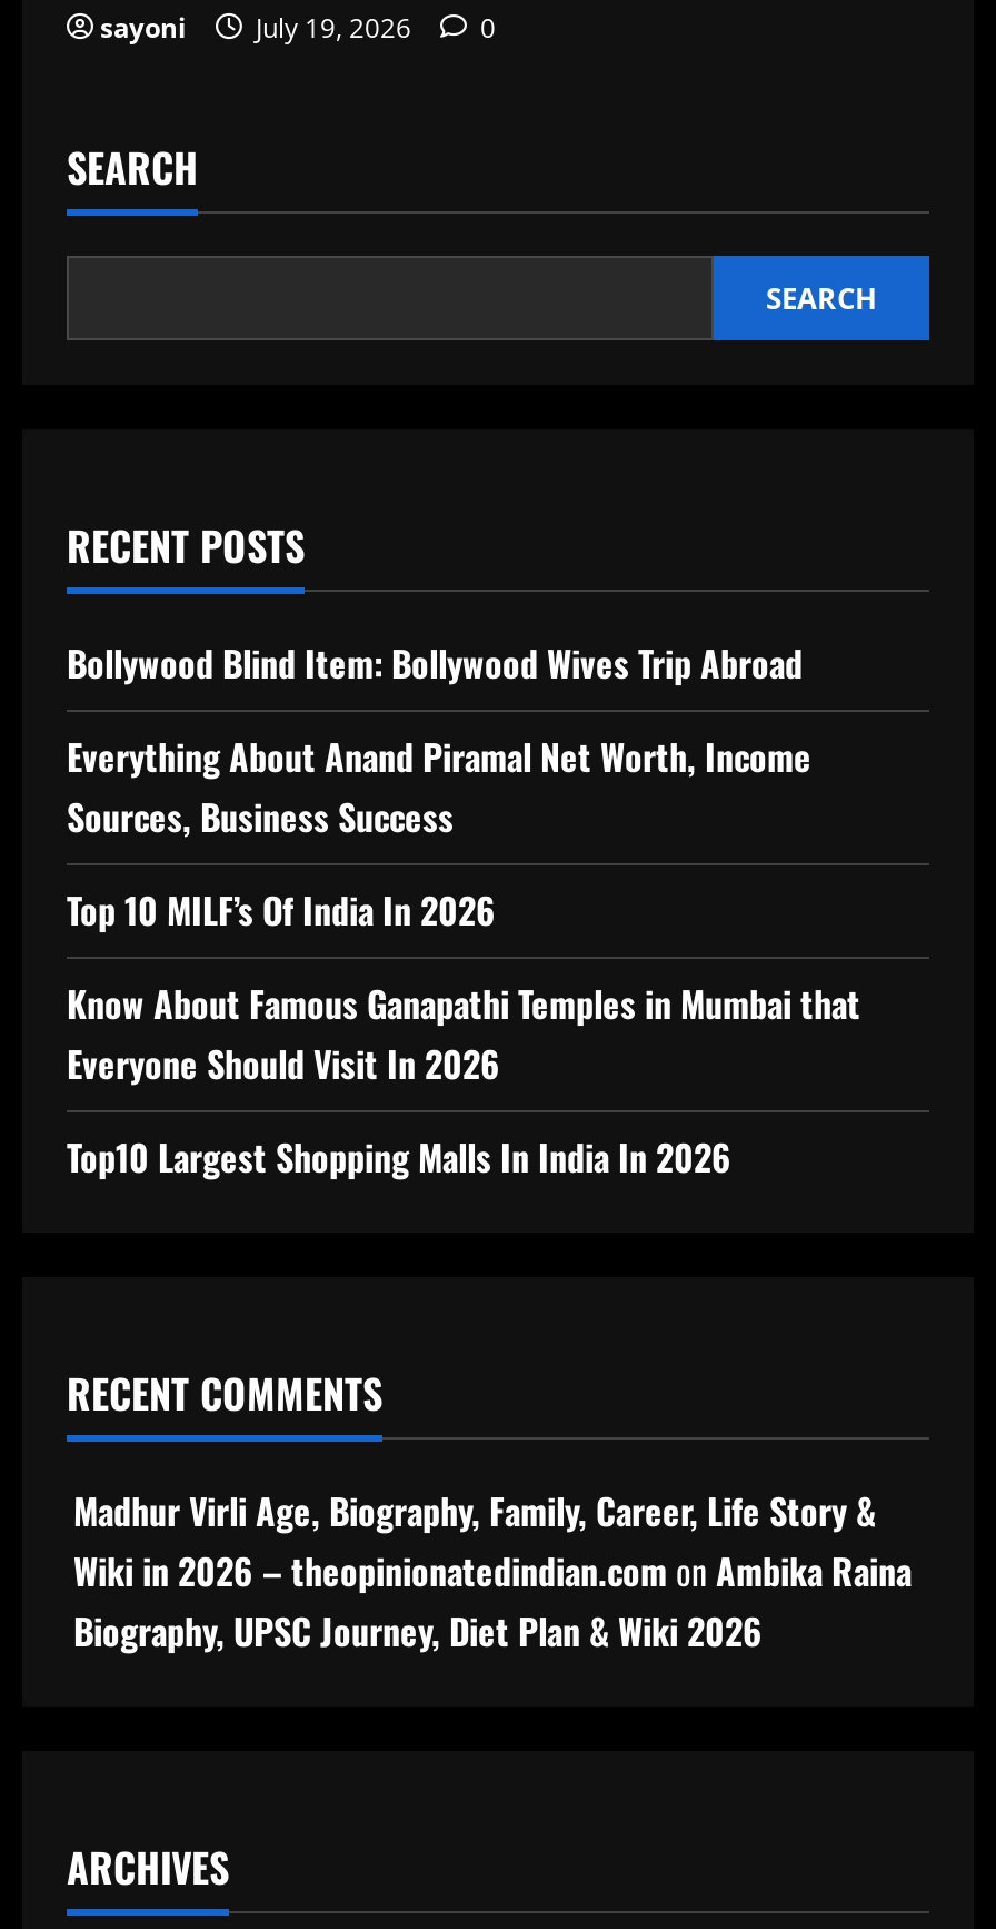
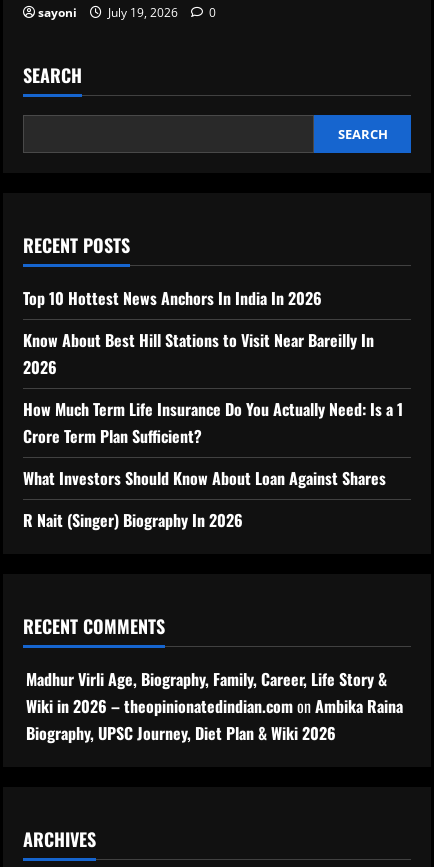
- Bollywood Blind Item: Bollywood Wives Trip Abroad
+ Top 10 Hottest News Anchors In India In 2026

- Everything About Anand Piramal Net Worth, Income
- Sources, Business Success
+ Know About Best Hill Stations to Visit Near Bareilly In
+ 2026

- Top 10 MILF’s Of India In 2026
+ How Much Term Life Insurance Do You Actually Need: Is a 1
+ Crore Term Plan Sufficient?

- Know About Famous Ganapathi Temples in Mumbai that
- Everyone Should Visit In 2026
+ What Investors Should Know About Loan Against Shares

- Top10 Largest Shopping Malls In India In 2026
+ R Nait (Singer) Biography In 2026
